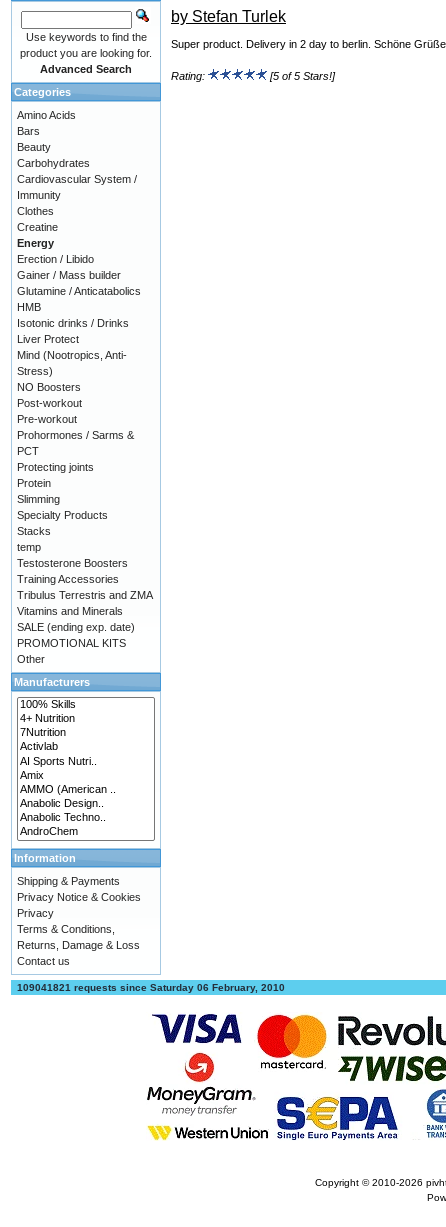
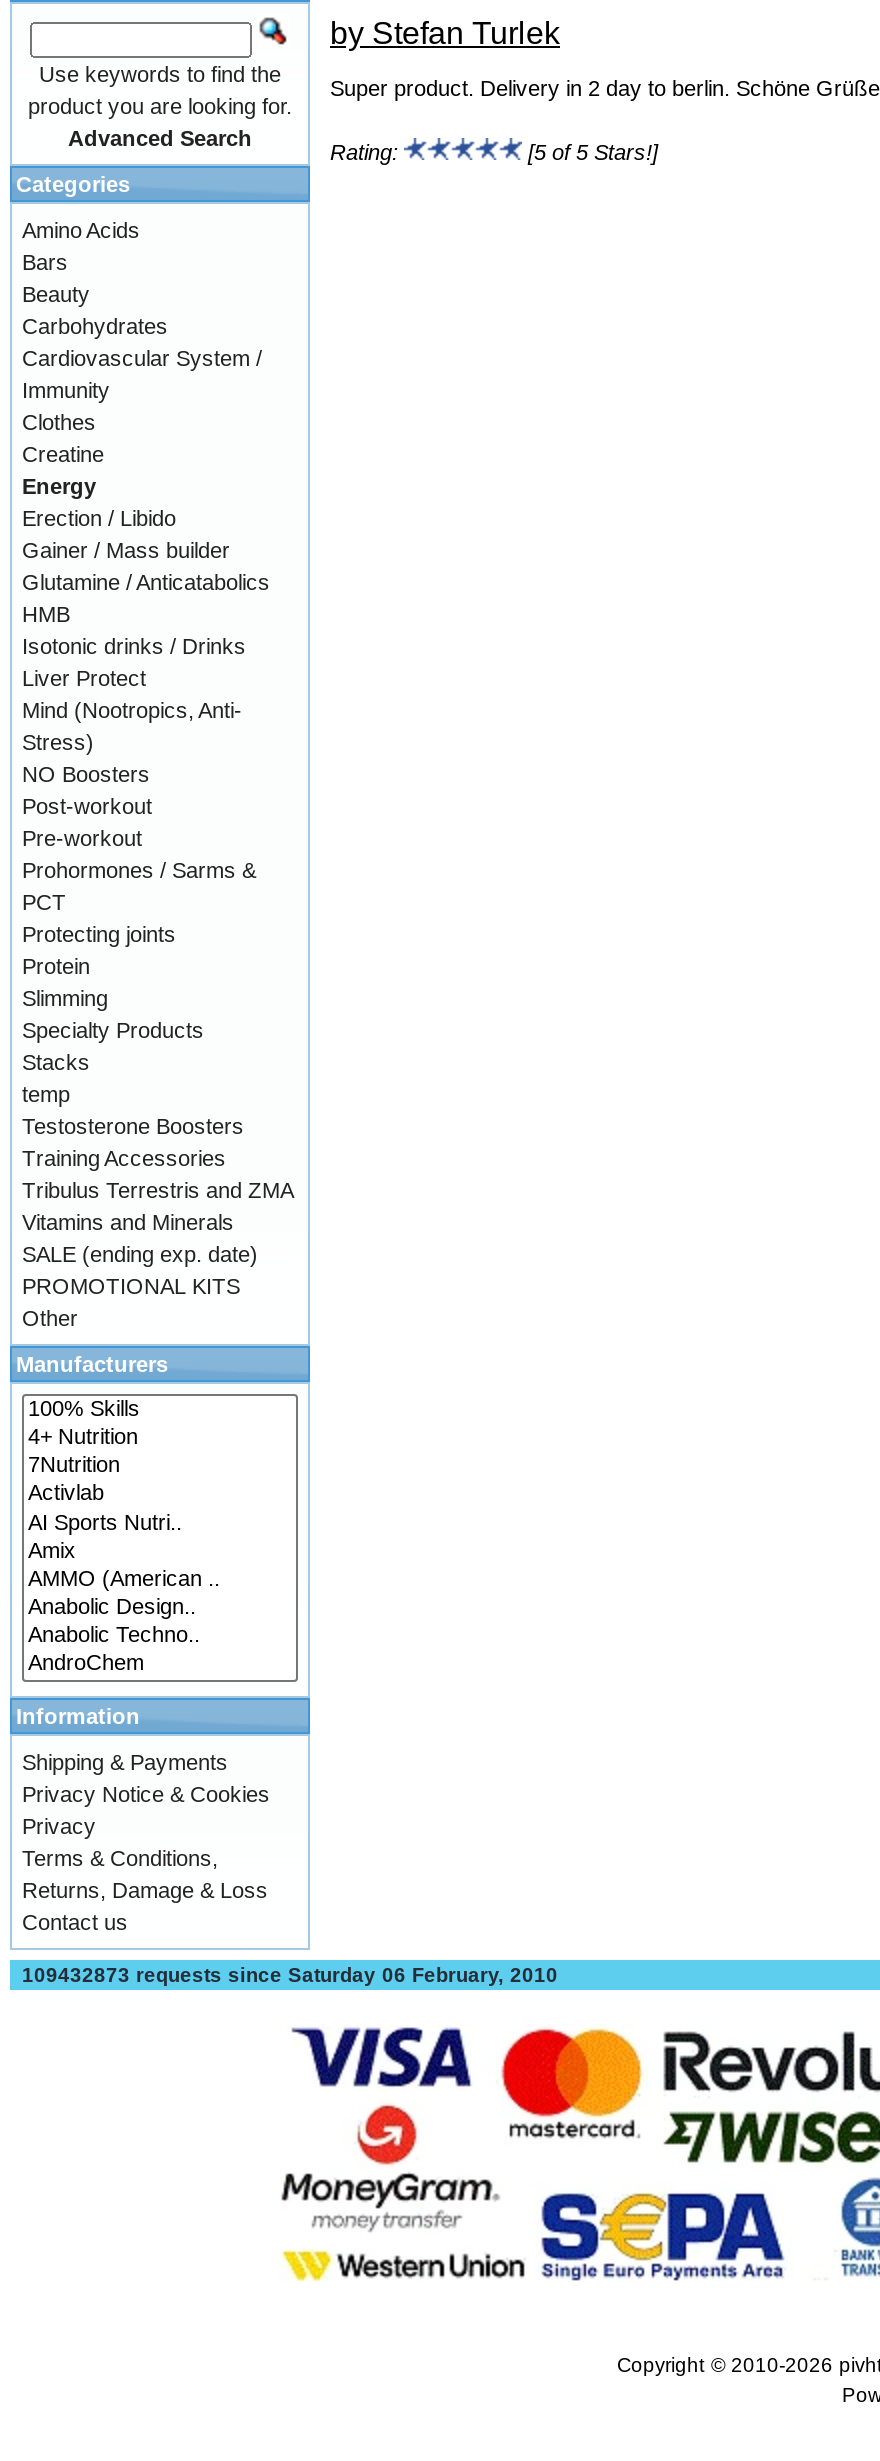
- 109041821 requests since Saturday 06 February, 2010
+ 109432873 requests since Saturday 06 February, 2010
